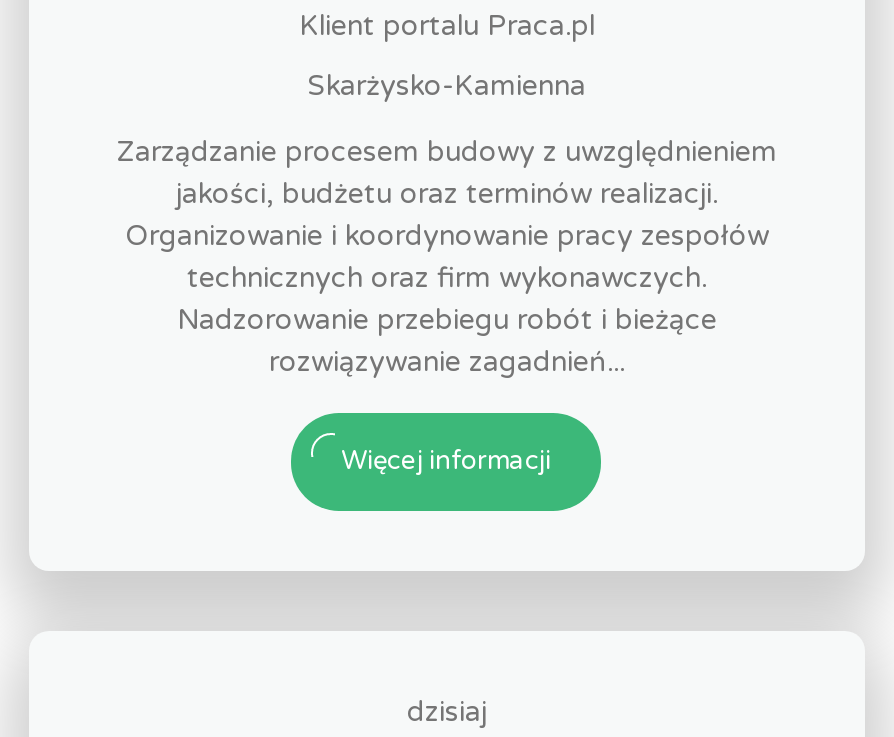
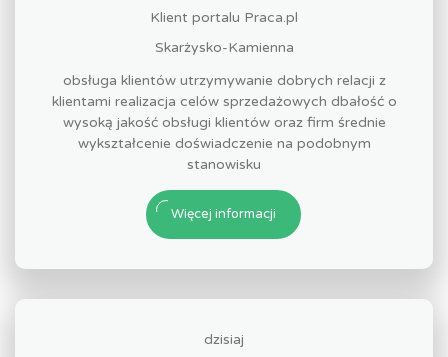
- Zarządzanie procesem budowy z uwzględnieniem
- jakości, budżetu oraz terminów realizacji.
- Organizowanie i koordynowanie pracy zespołów
- technicznych oraz firm wykonawczych.
- Nadzorowanie przebiegu robót i bieżące
- rozwiązywanie zagadnień...
+ obsługa klientów utrzymywanie dobrych relacji z
+ klientami realizacja celów sprzedażowych dbałość o
+ wysoką jakość obsługi klientów oraz firm średnie
+ wykształcenie doświadczenie na podobnym
+ stanowisku
